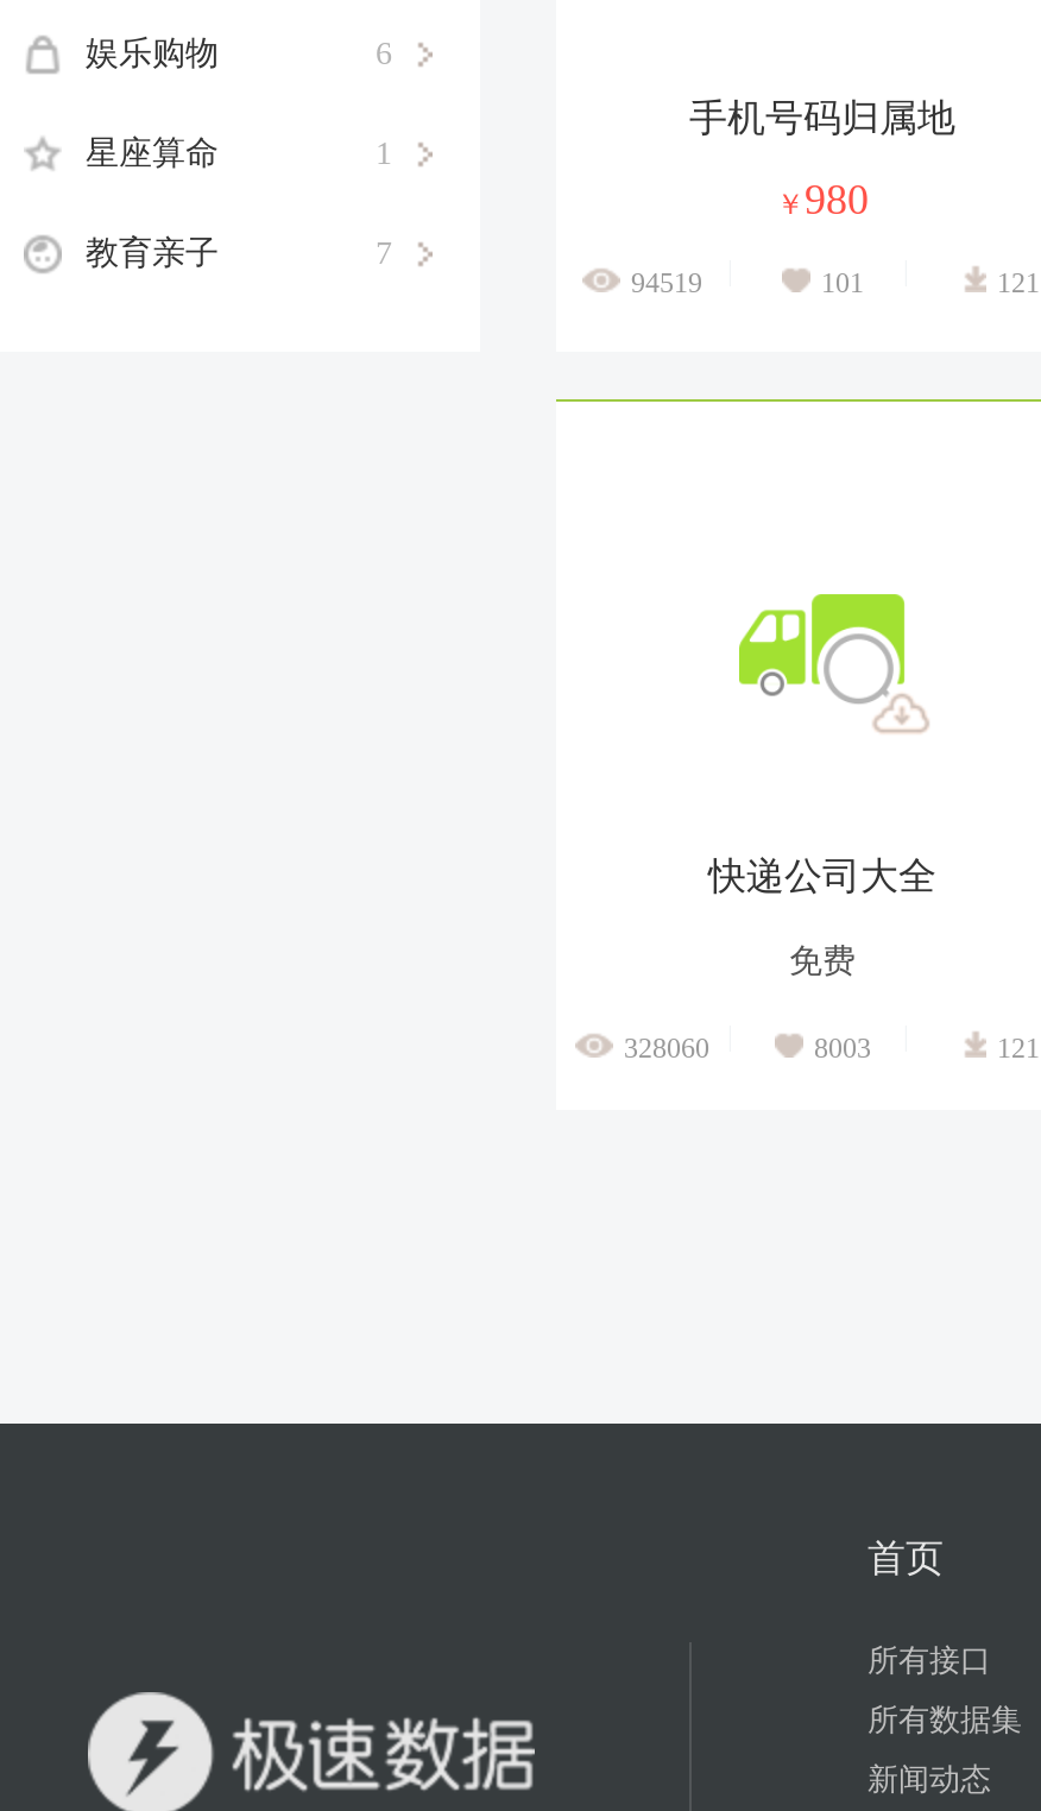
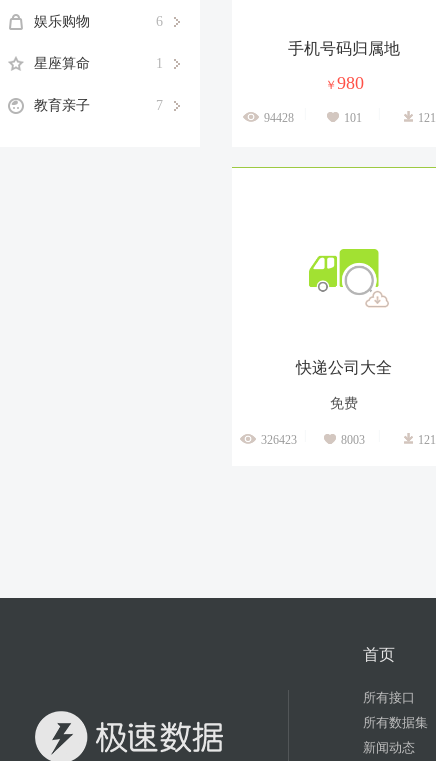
- 94519
+ 94428

- 328060
+ 326423
